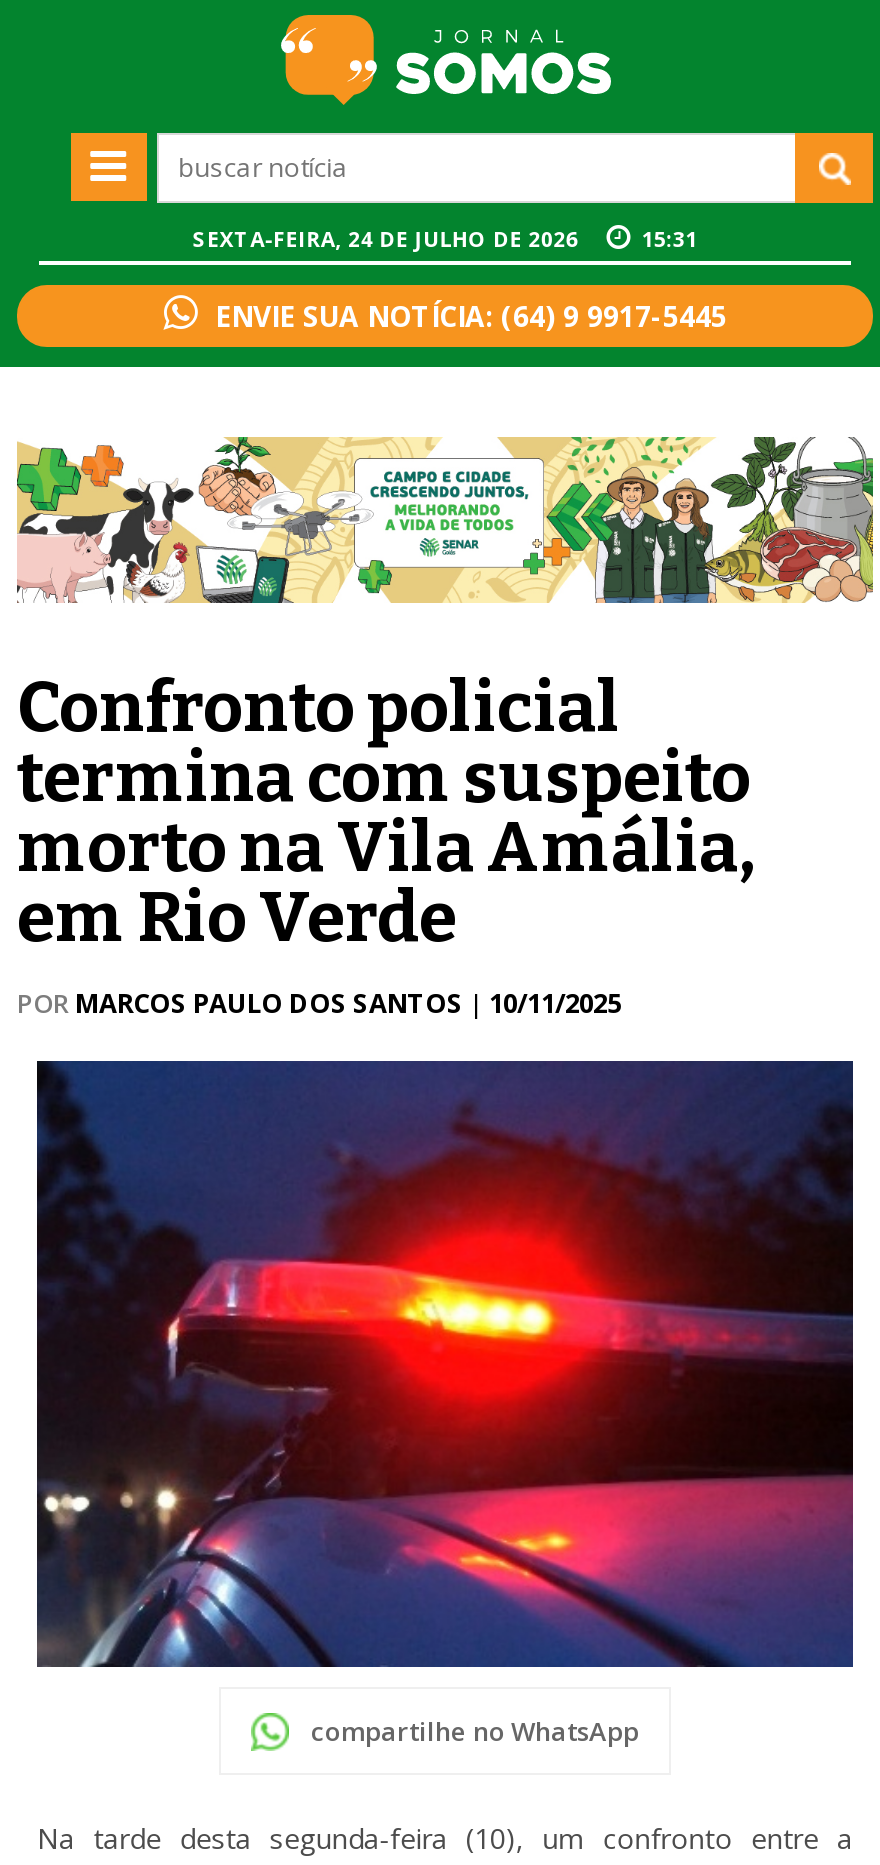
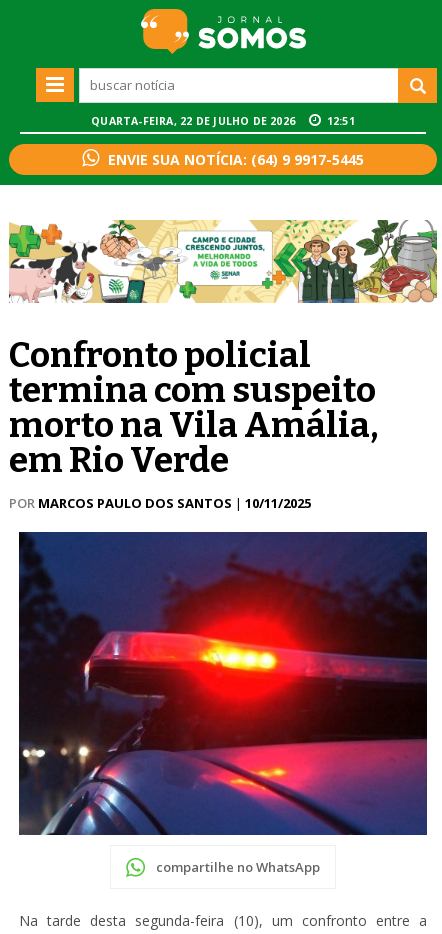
- SEXTA-FEIRA, 24 DE JULHO DE 2026
+ QUARTA-FEIRA, 22 DE JULHO DE 2026

- 15:31
+ 12:51
